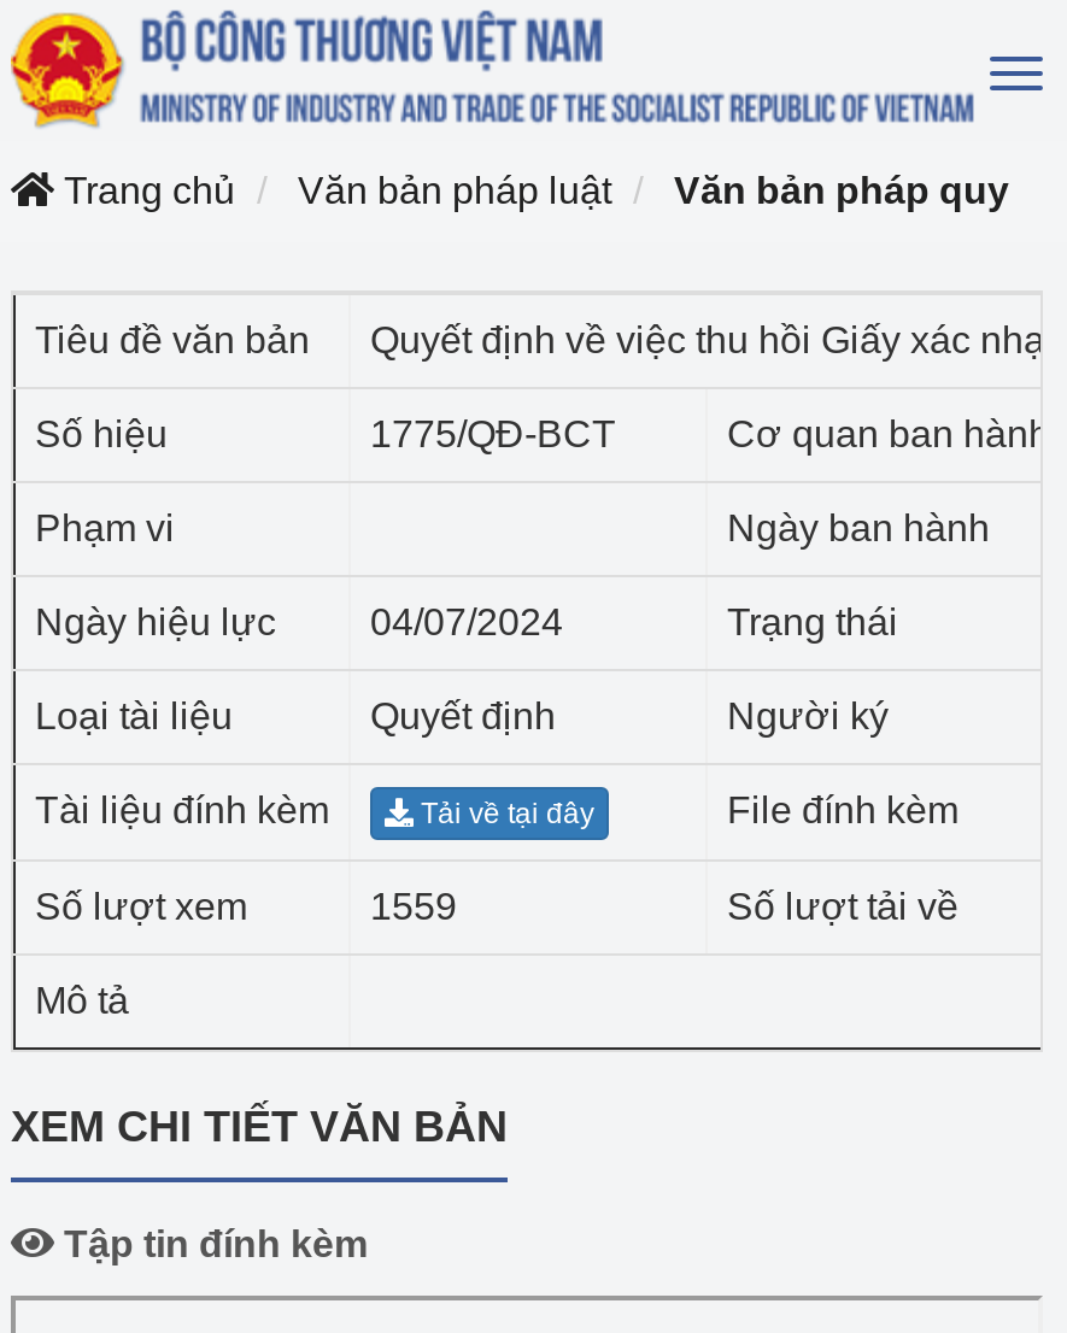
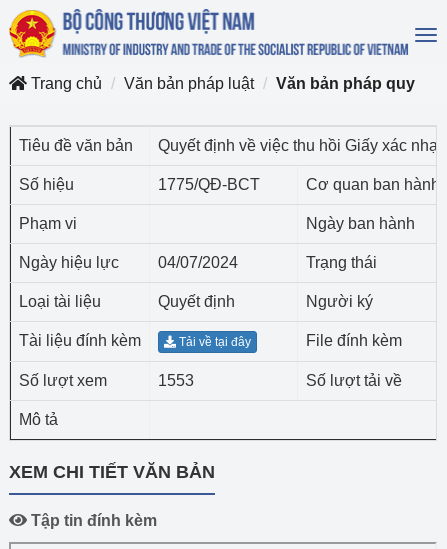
- 1559
+ 1553
